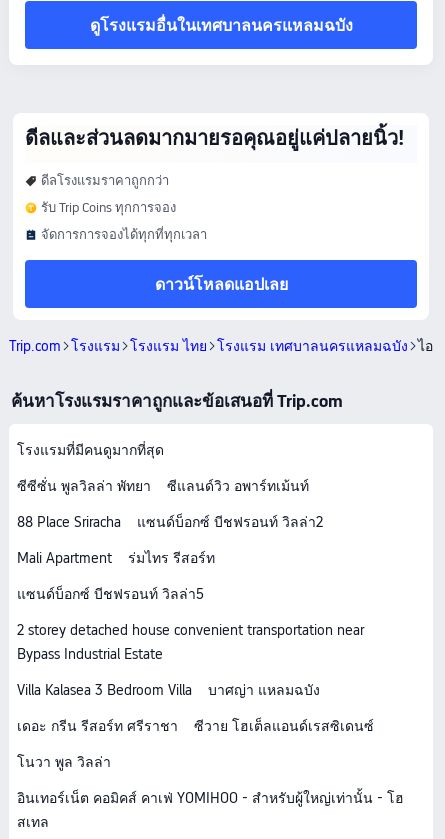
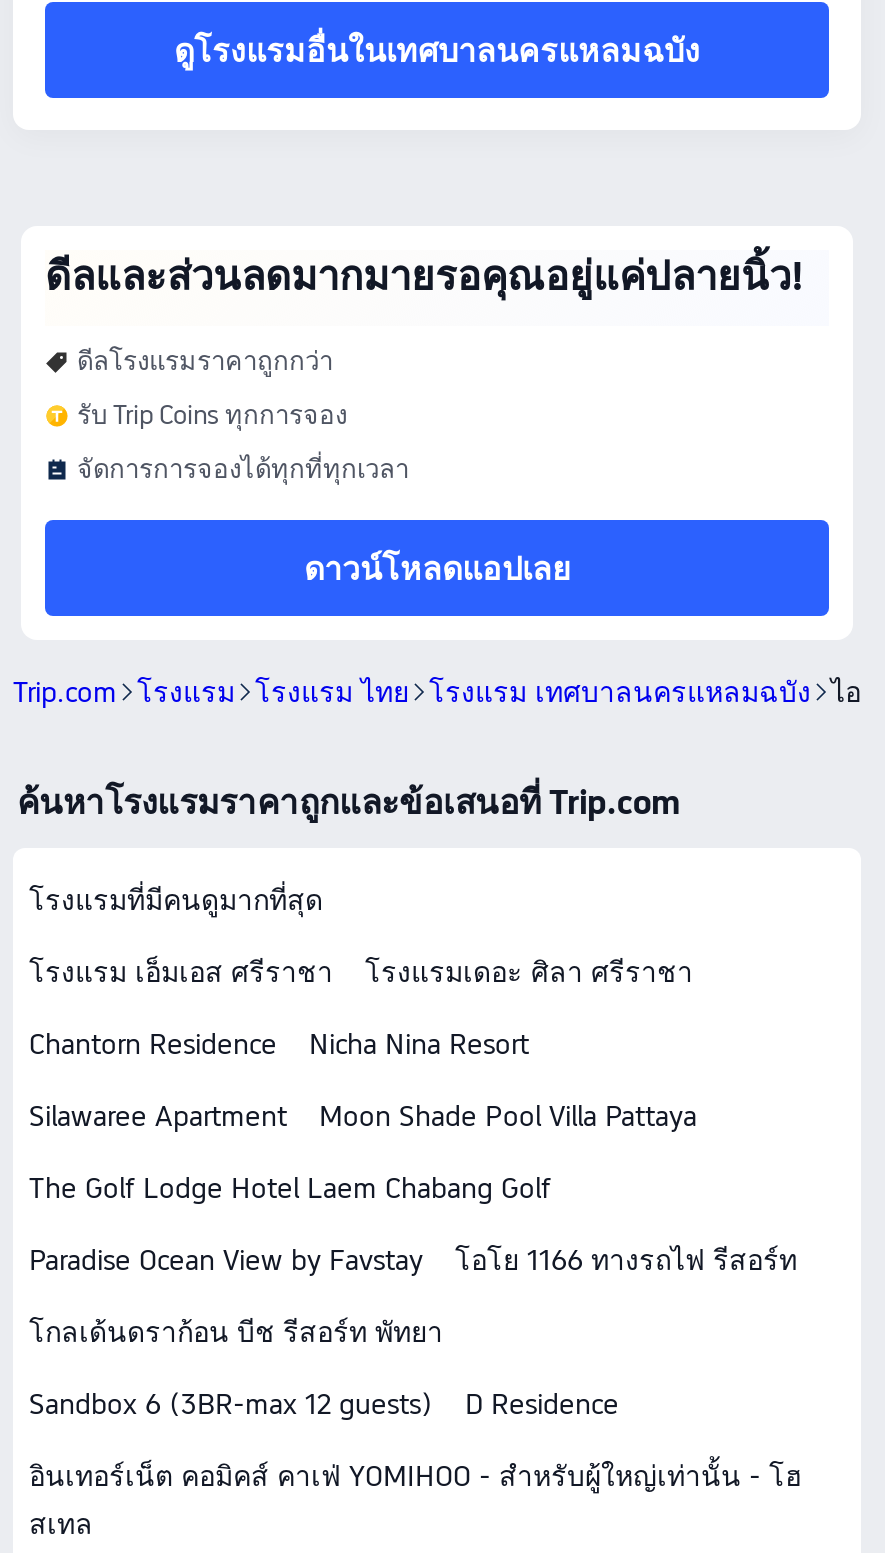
- ซีซีซั่น พูลวิลล่า พัทยา
- ซีแลนด์วิว อพาร์ทเม้นท์
- 88 Place Sriracha
- แซนด์บ็อกซ์ บีชฟรอนท์ วิลล่า2
- Mali Apartment
- ร่มไทร รีสอร์ท
- แซนด์บ็อกซ์ บีชฟรอนท์ วิลล่า5
- 2 storey detached house convenient transportation near
- Bypass Industrial Estate
- Villa Kalasea 3 Bedroom Villa
- บาศญ่า แหลมฉบัง
- เดอะ กรีน รีสอร์ท ศรีราชา
- ซีวาย โฮเต็ลแอนด์เรสซิเดนซ์
- โนวา พูล วิลล่า
+ โรงแรม เอ็มเอส ศรีราชา
+ โรงแรมเดอะ ศิลา ศรีราชา
+ Chantorn Residence
+ Nicha Nina Resort
+ Silawaree Apartment
+ Moon Shade Pool Villa Pattaya
+ The Golf Lodge Hotel Laem Chabang Golf
+ Paradise Ocean View by Favstay
+ โอโย 1166 ทางรถไฟ รีสอร์ท
+ โกลเด้นดราก้อน บีช รีสอร์ท พัทยา
+ Sandbox 6 (3BR-max 12 guests)
+ D Residence
